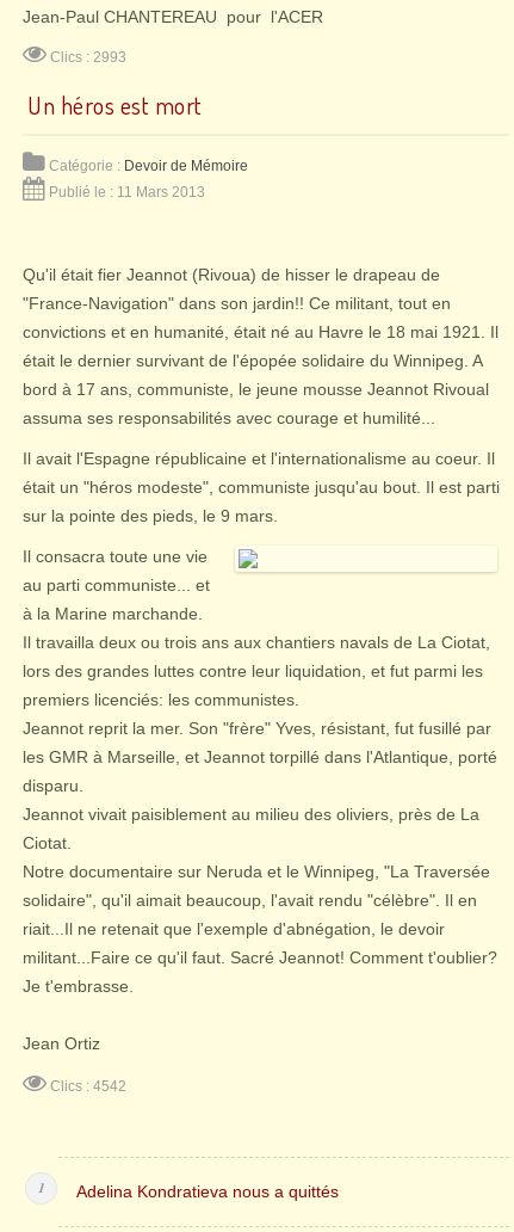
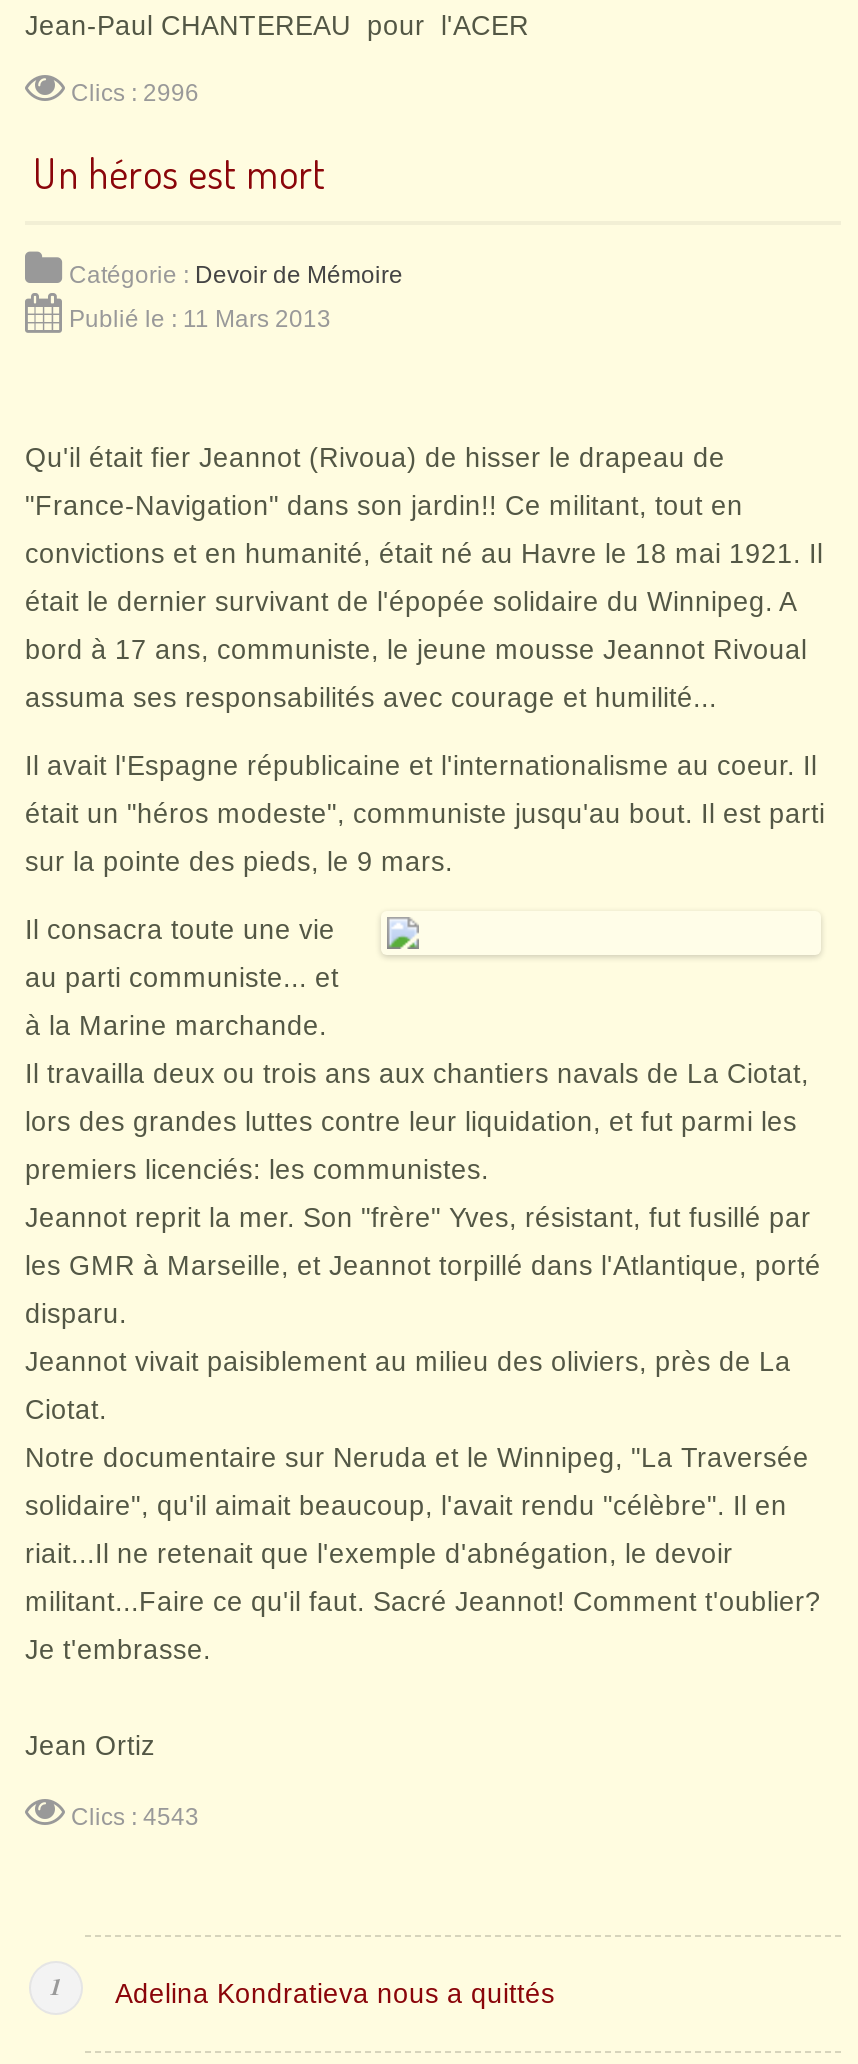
- Clics : 2993
+ Clics : 2996

- Clics : 4542
+ Clics : 4543
